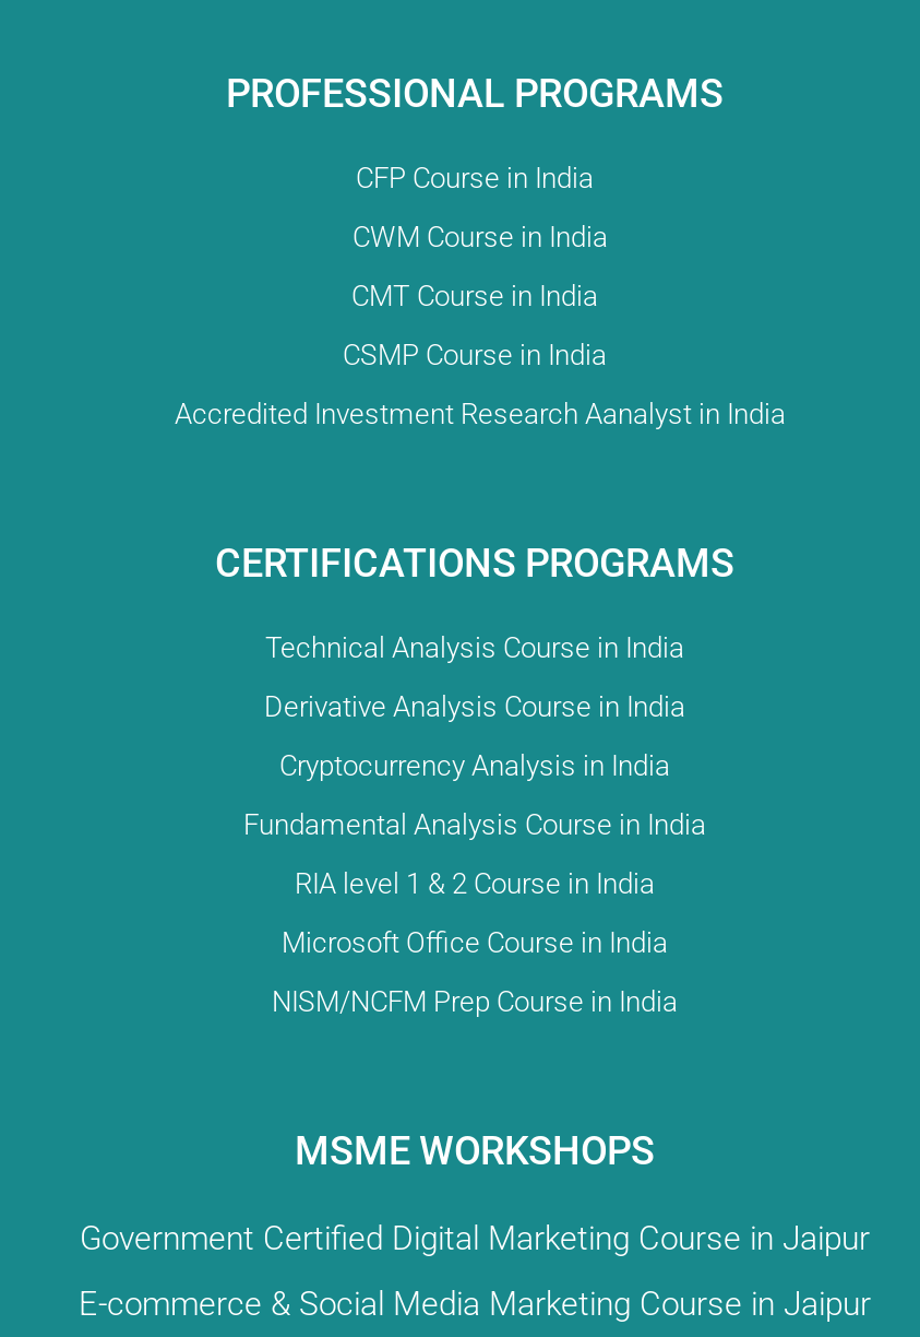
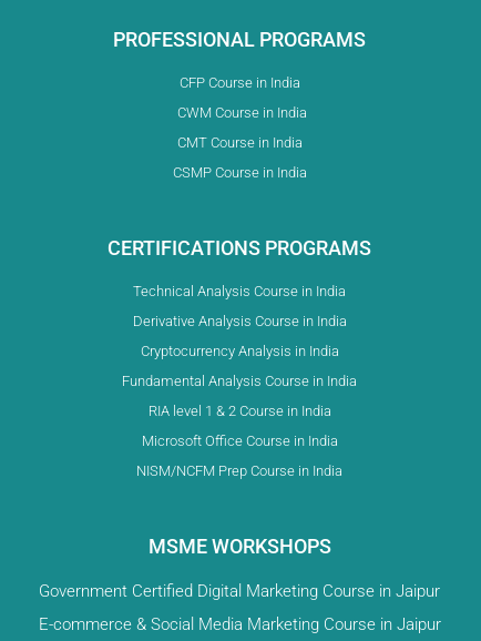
- Accredited Investment Research Aanalyst in India
